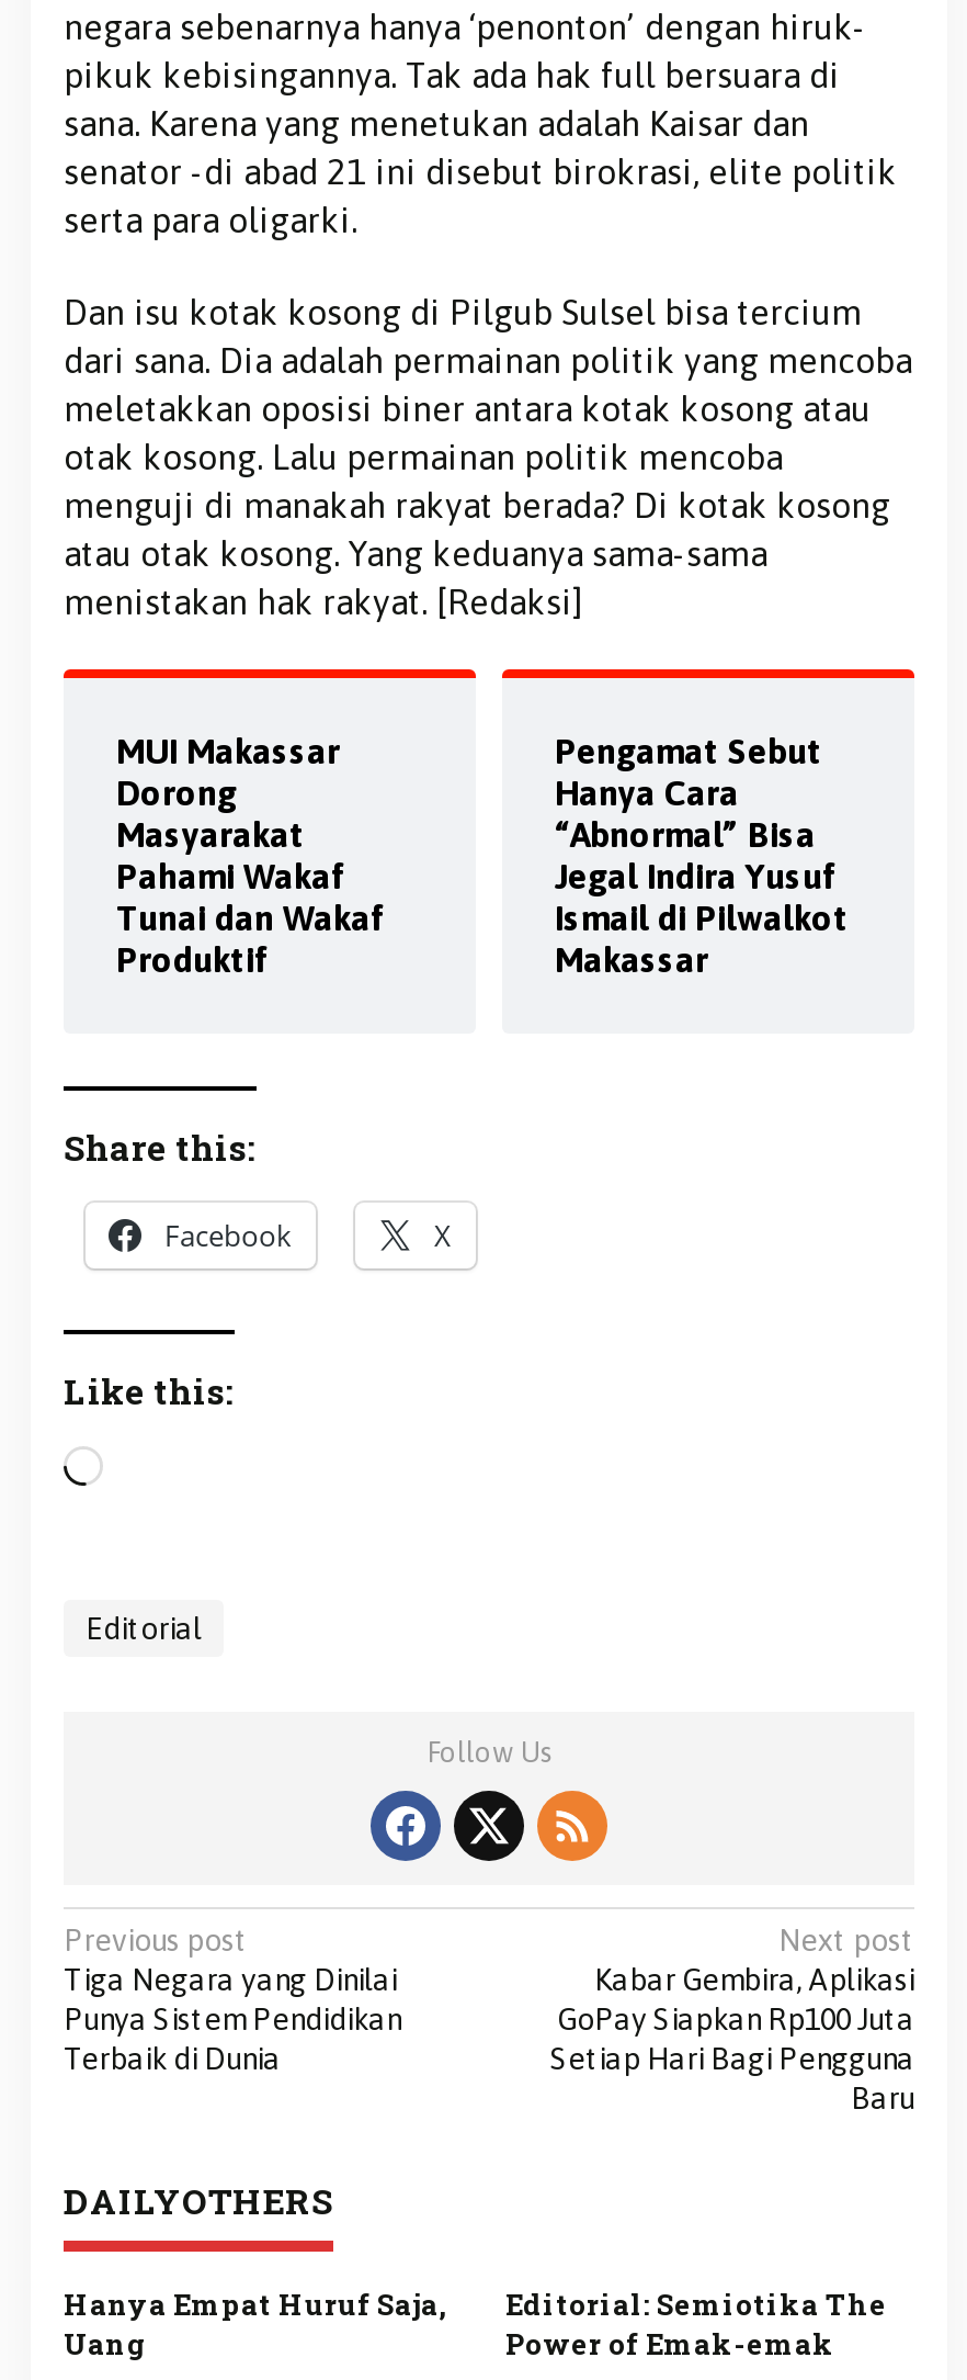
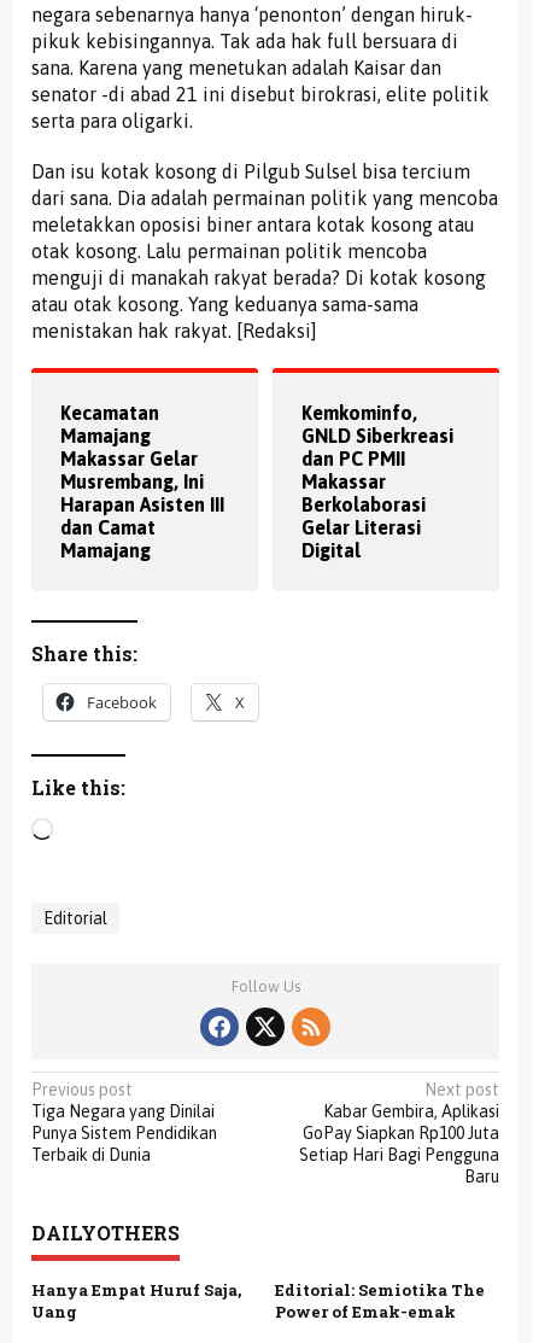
- MUI Makassar
- Dorong
- Masyarakat
- Pahami Wakaf
- Tunai dan Wakaf
- Produktif
+ Kecamatan
+ Mamajang
+ Makassar Gelar
+ Musrembang, Ini
+ Harapan Asisten III
+ dan Camat
+ Mamajang

- Pengamat Sebut
- Hanya Cara
- “Abnormal” Bisa
- Jegal Indira Yusuf
- Ismail di Pilwalkot
+ Kemkominfo,
+ GNLD Siberkreasi
+ dan PC PMII

moved up: Makassar

+ Berkolaborasi
+ Gelar Literasi
+ Digital
